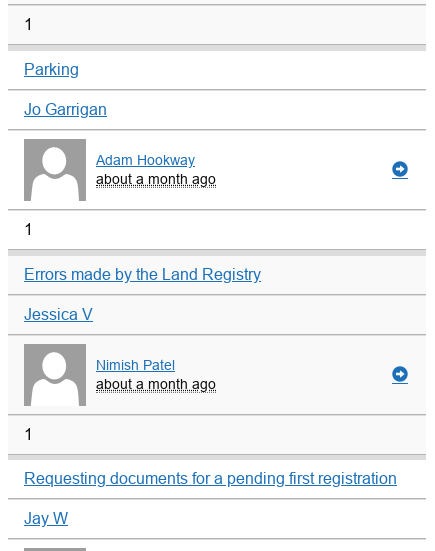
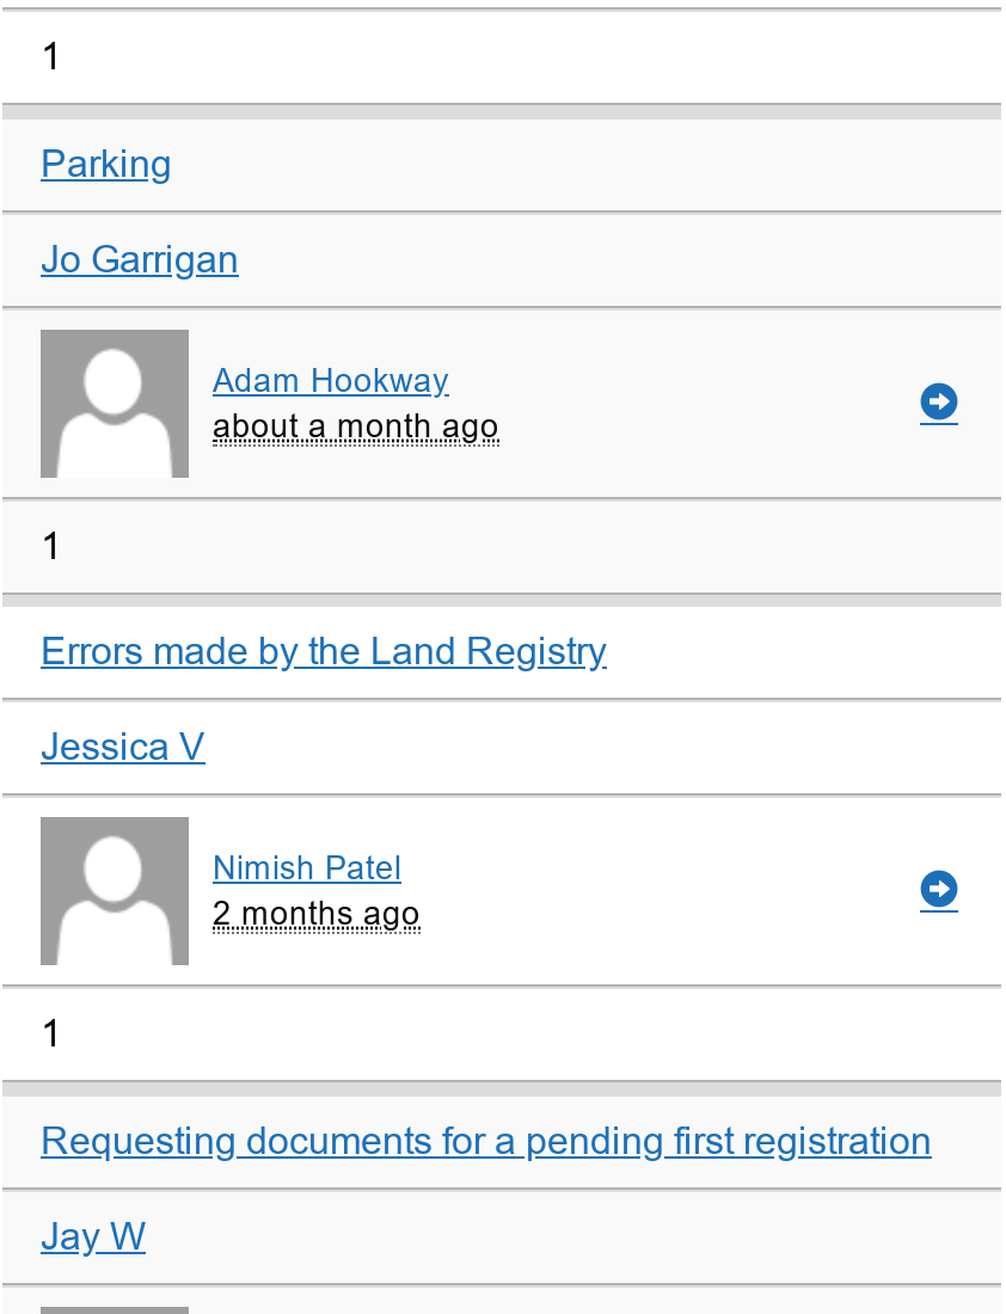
- about a month ago
+ 2 months ago
